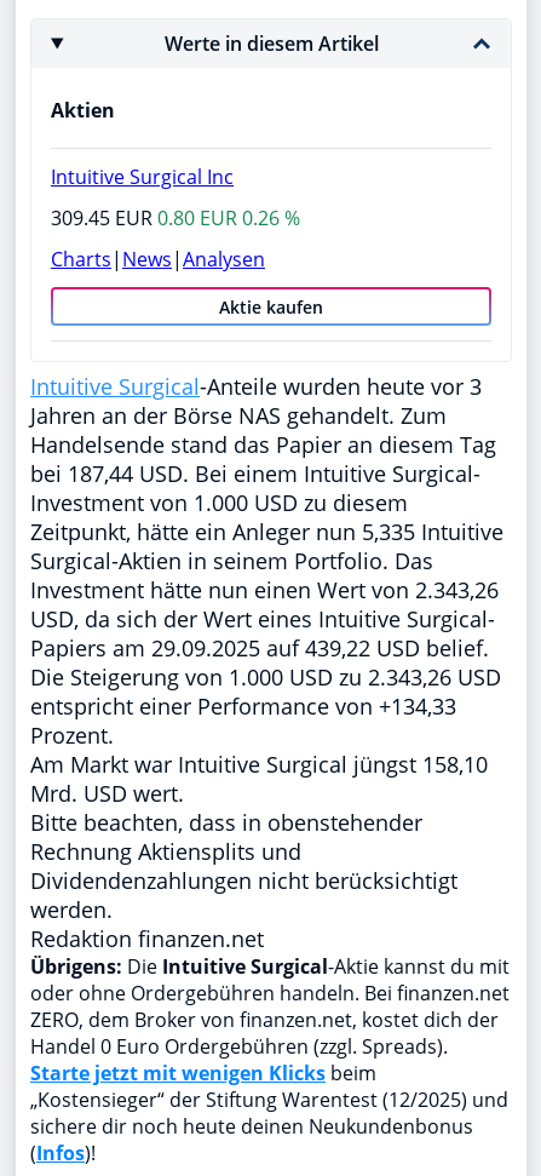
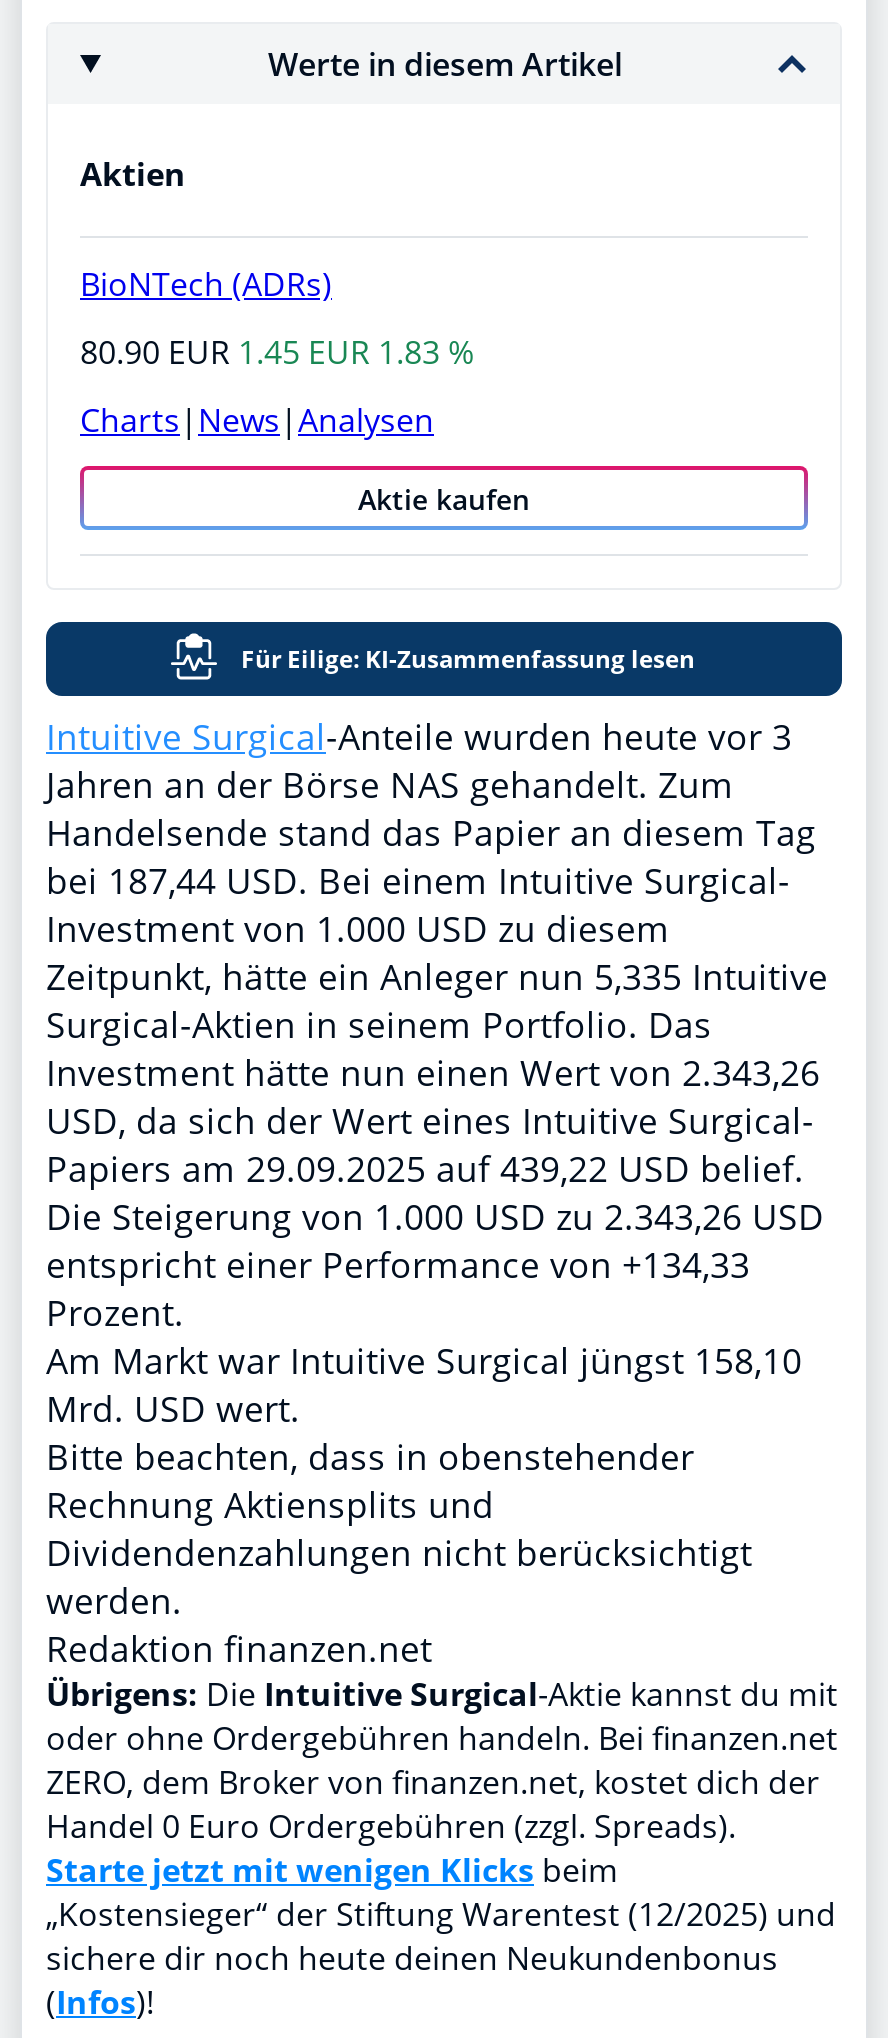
- Intuitive Surgical Inc
+ BioNTech (ADRs)

- 309.45 EUR 0.80 EUR 0.26 %
+ 80.90 EUR 1.45 EUR 1.83 %

+ Für Eilige: KI-Zusammenfassung lesen
